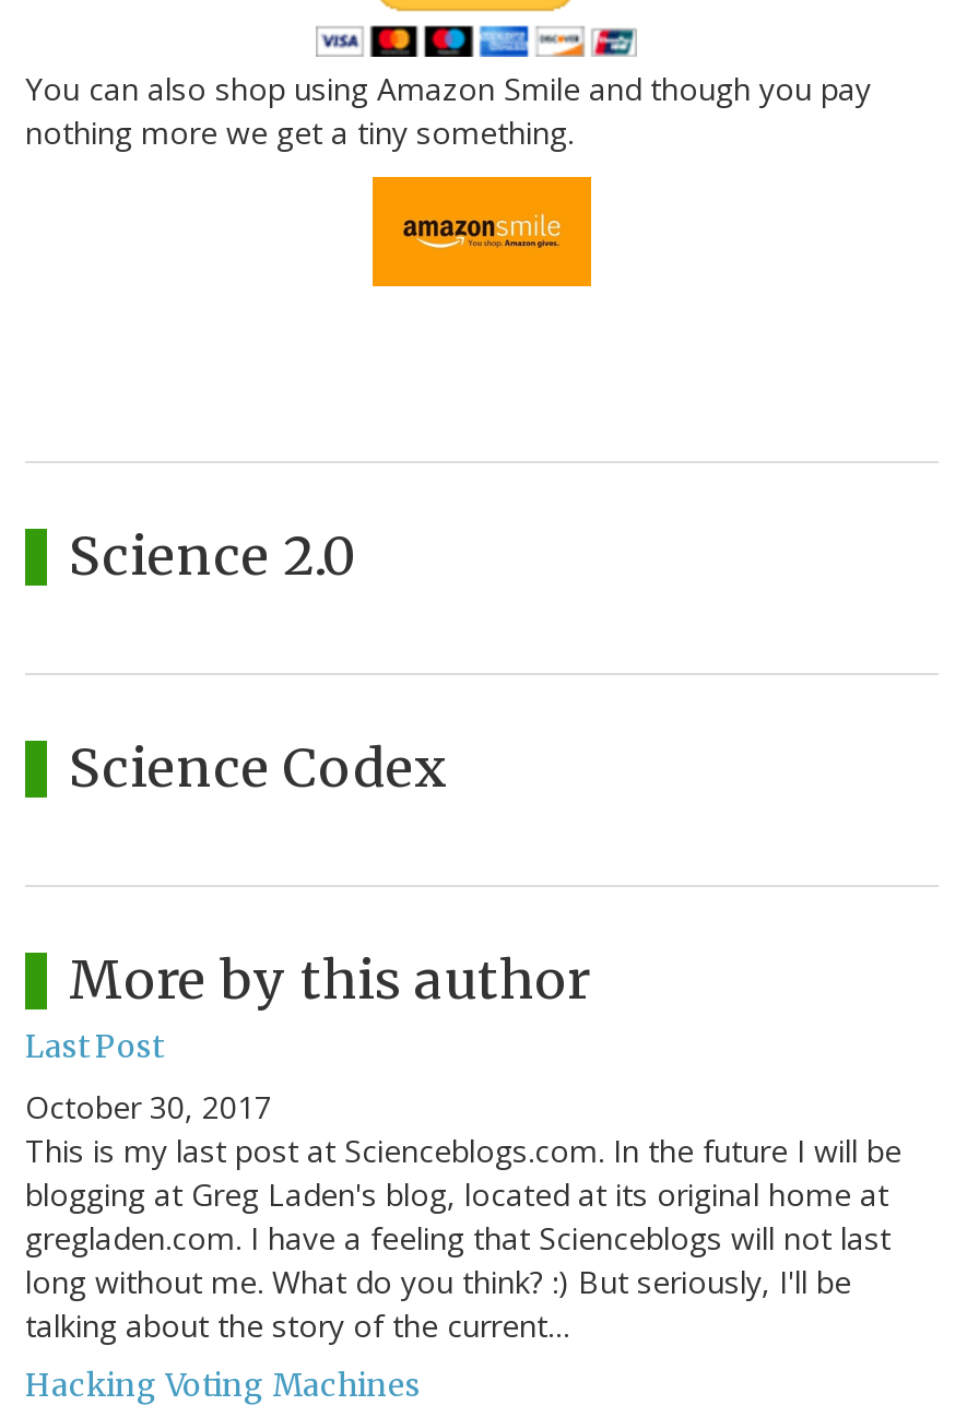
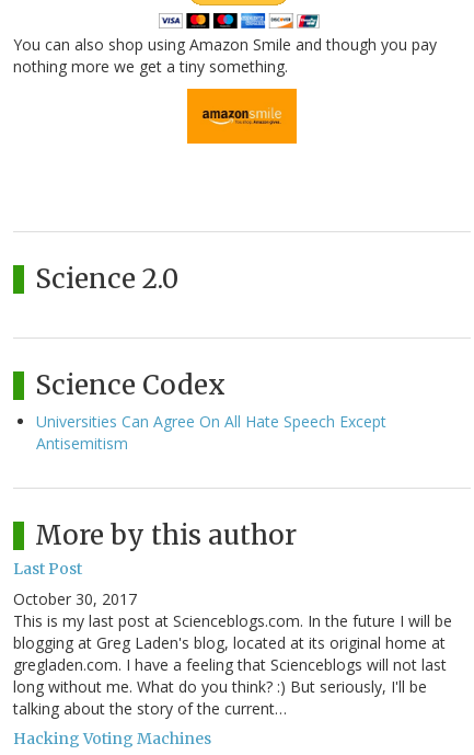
+ Universities Can Agree On All Hate Speech Except
+ Antisemitism
